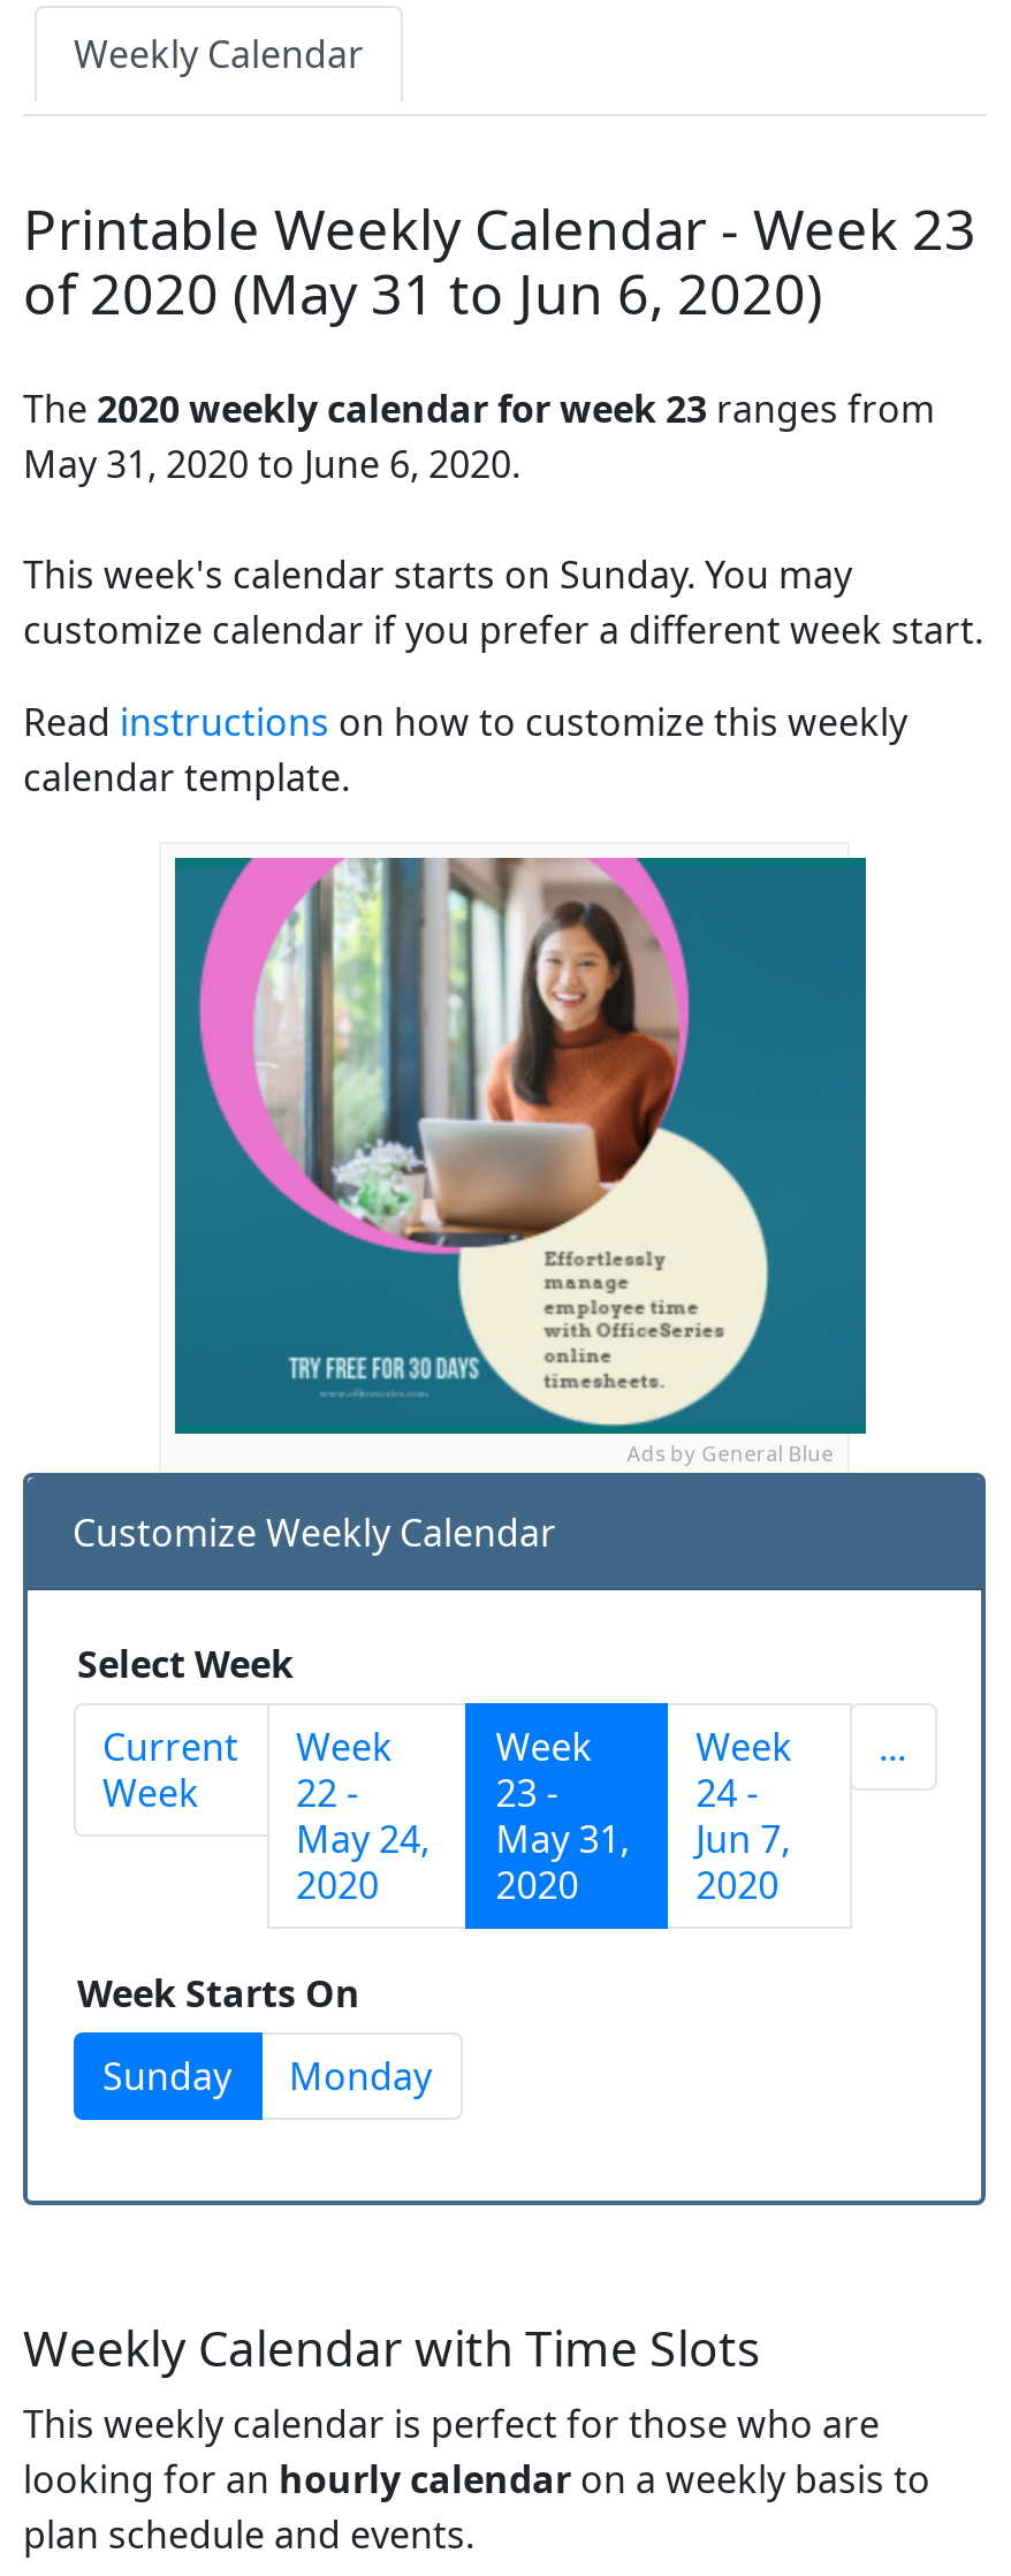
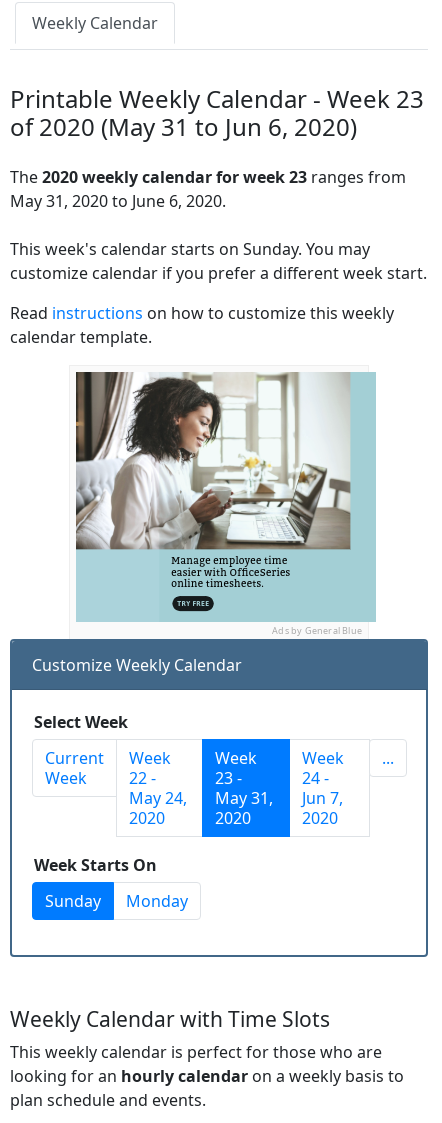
- [image]
+ [image]
